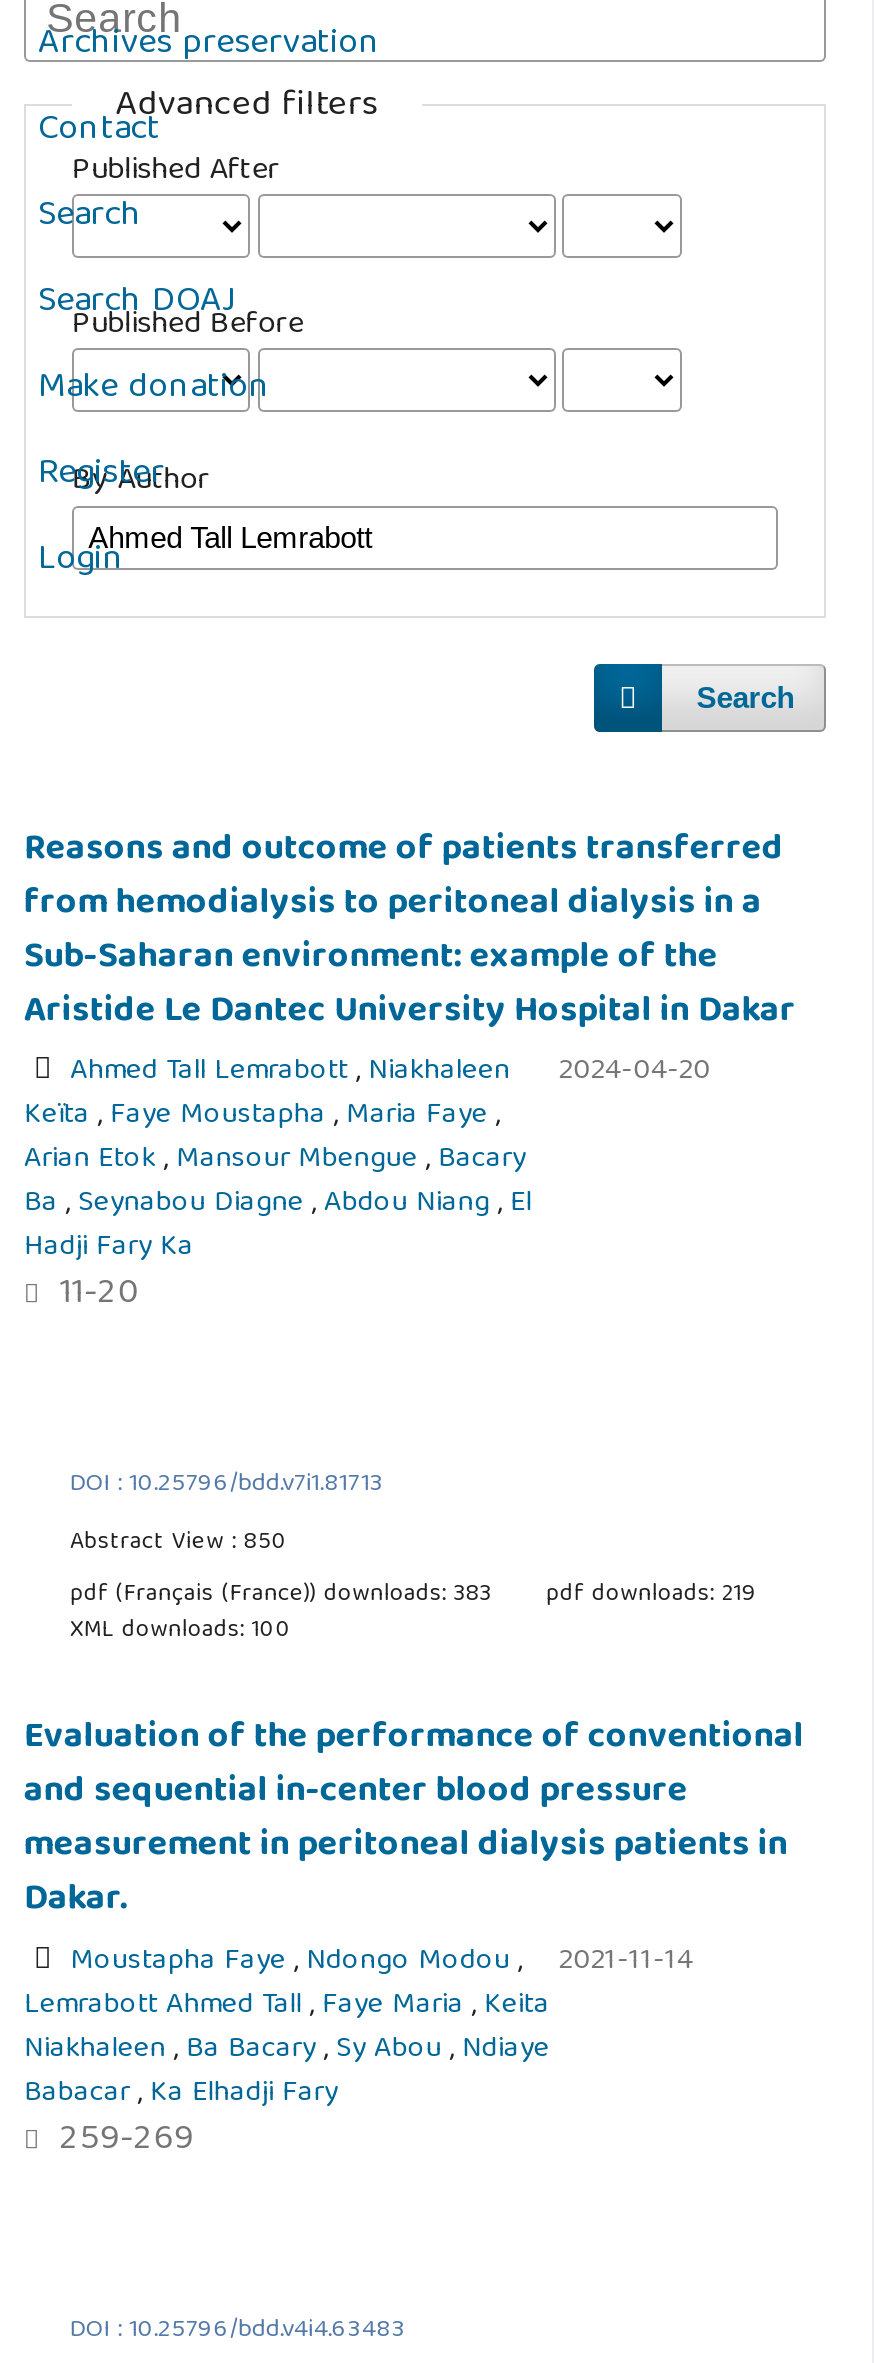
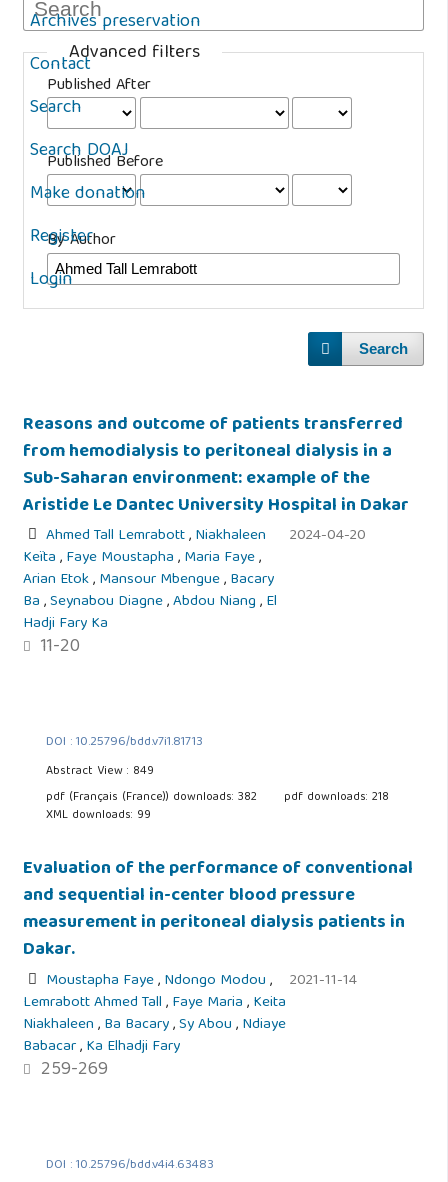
- Abstract View : 850
+ Abstract View : 849

- pdf (Français (France)) downloads: 383
+ pdf (Français (France)) downloads: 382

- pdf downloads: 219
+ pdf downloads: 218

- XML downloads: 100
+ XML downloads: 99
